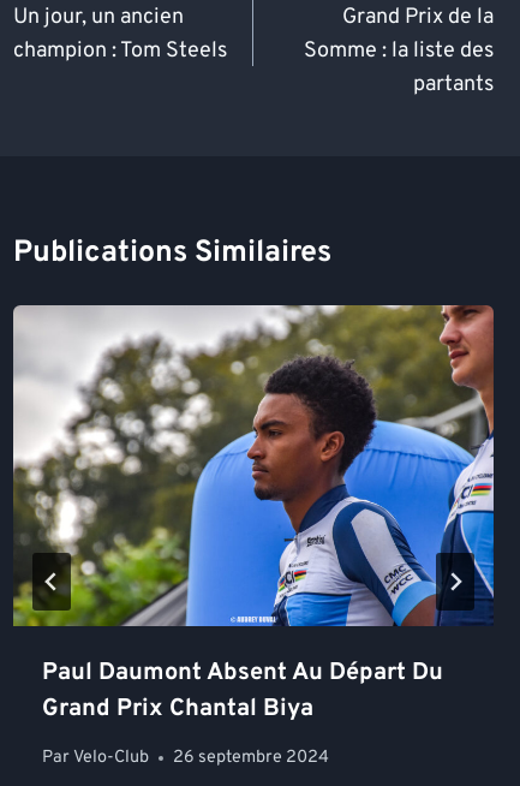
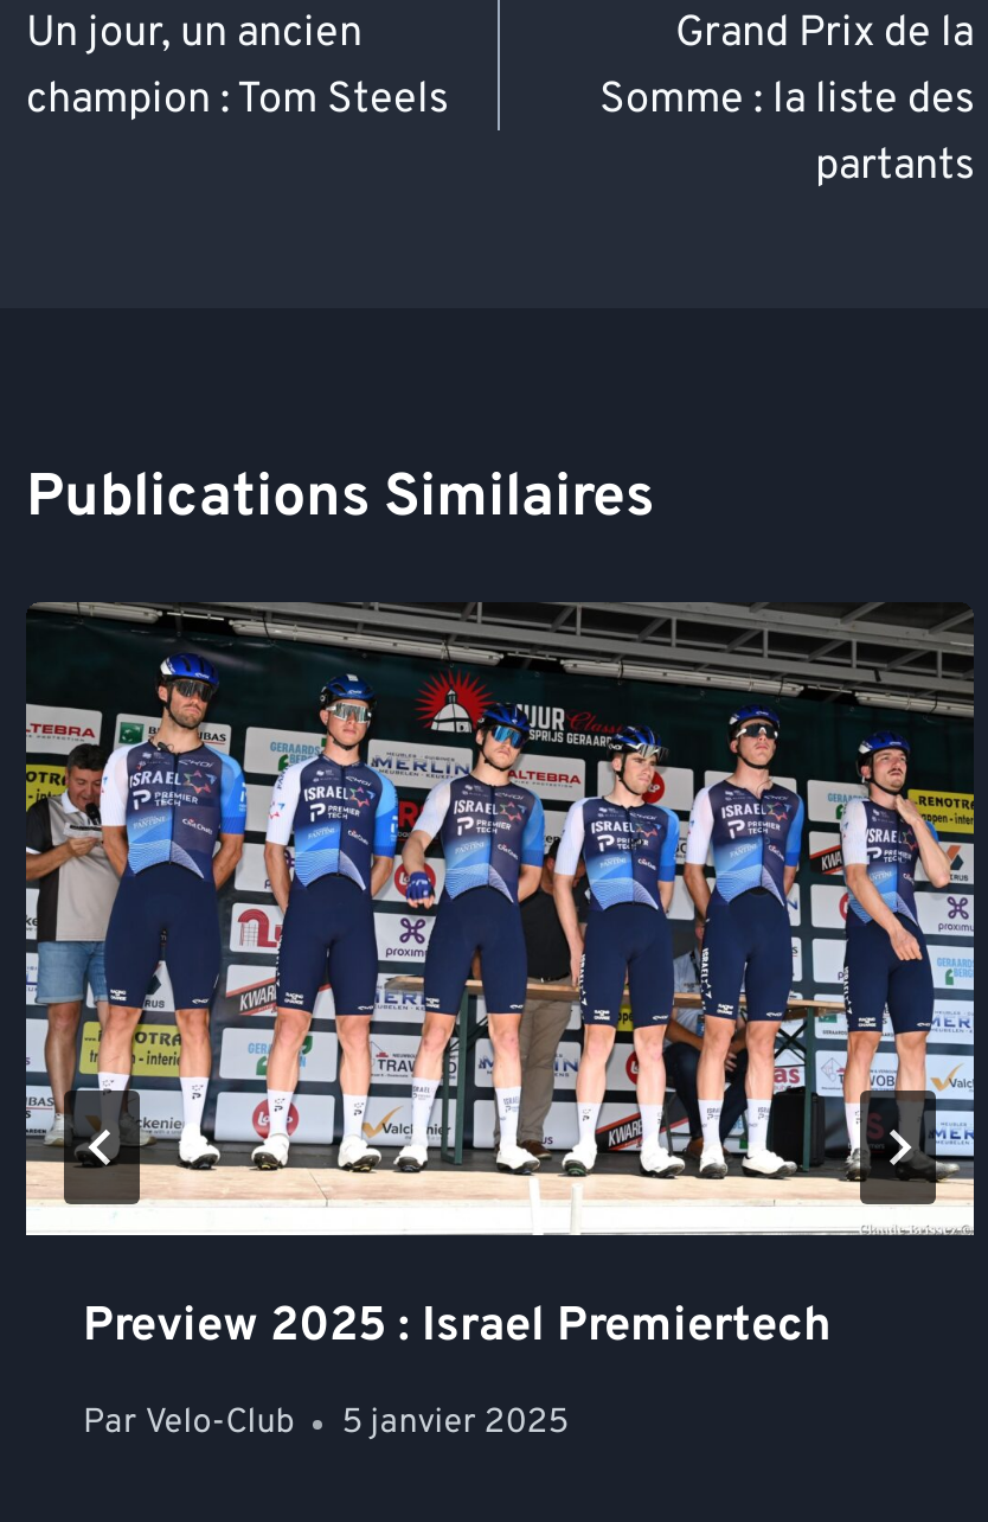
- [image]
- Paul Daumont Absent Au Départ Du
- Grand Prix Chantal Biya
+ [image]
+ Preview 2025 : Israel Premiertech

- Par Velo-Club 26 septembre 2024
+ Par Velo-Club 5 janvier 2025
